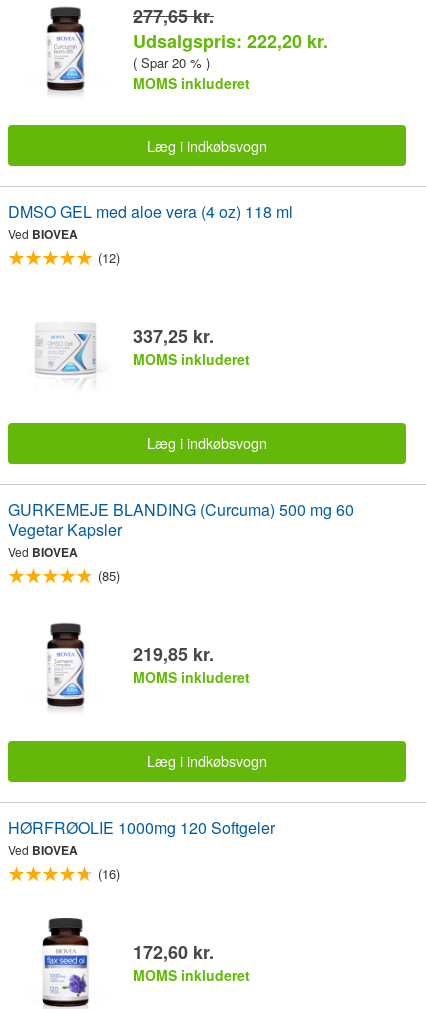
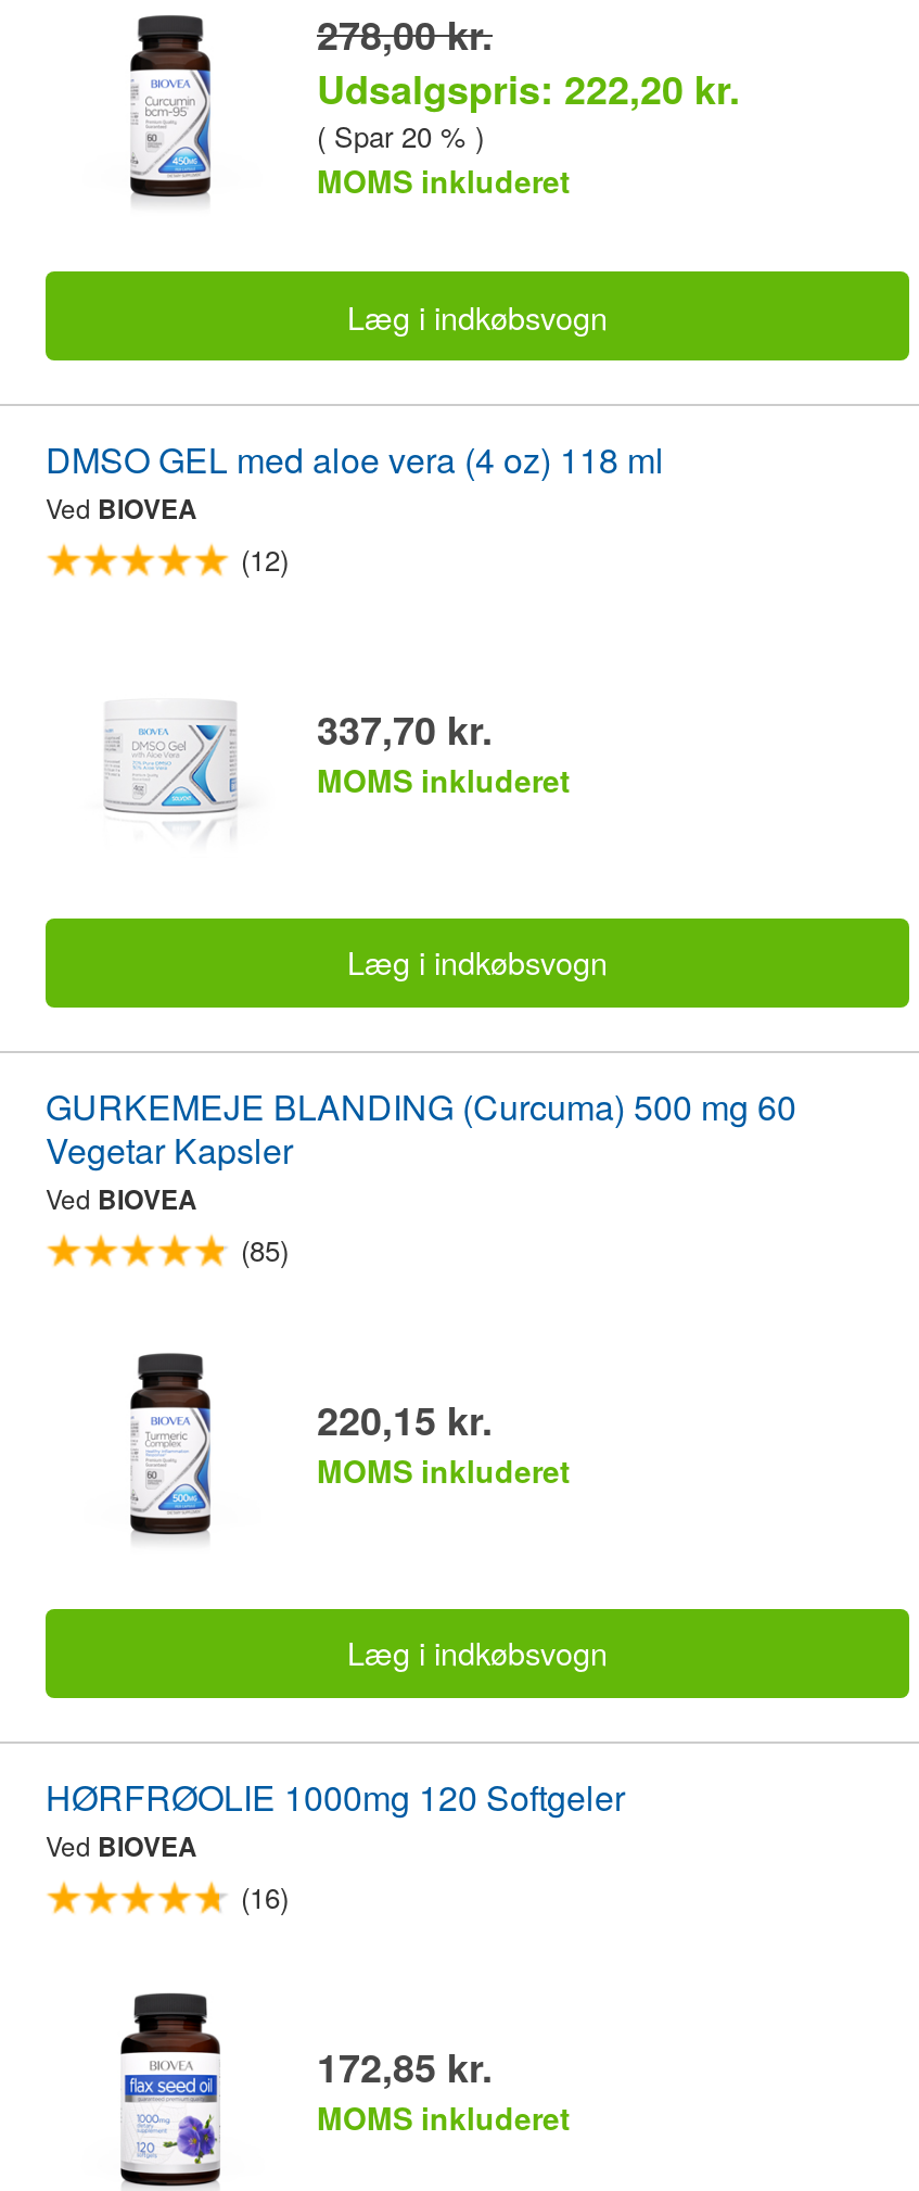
- 277,65 kr.
+ 278,00 kr.

- 337,25 kr.
+ 337,70 kr.

- 219,85 kr.
+ 220,15 kr.

- 172,60 kr.
+ 172,85 kr.
